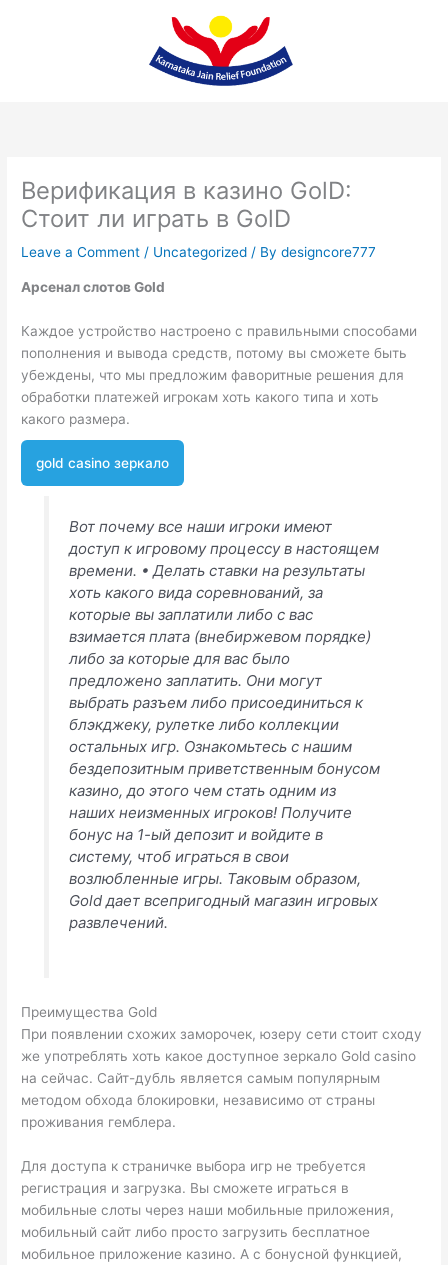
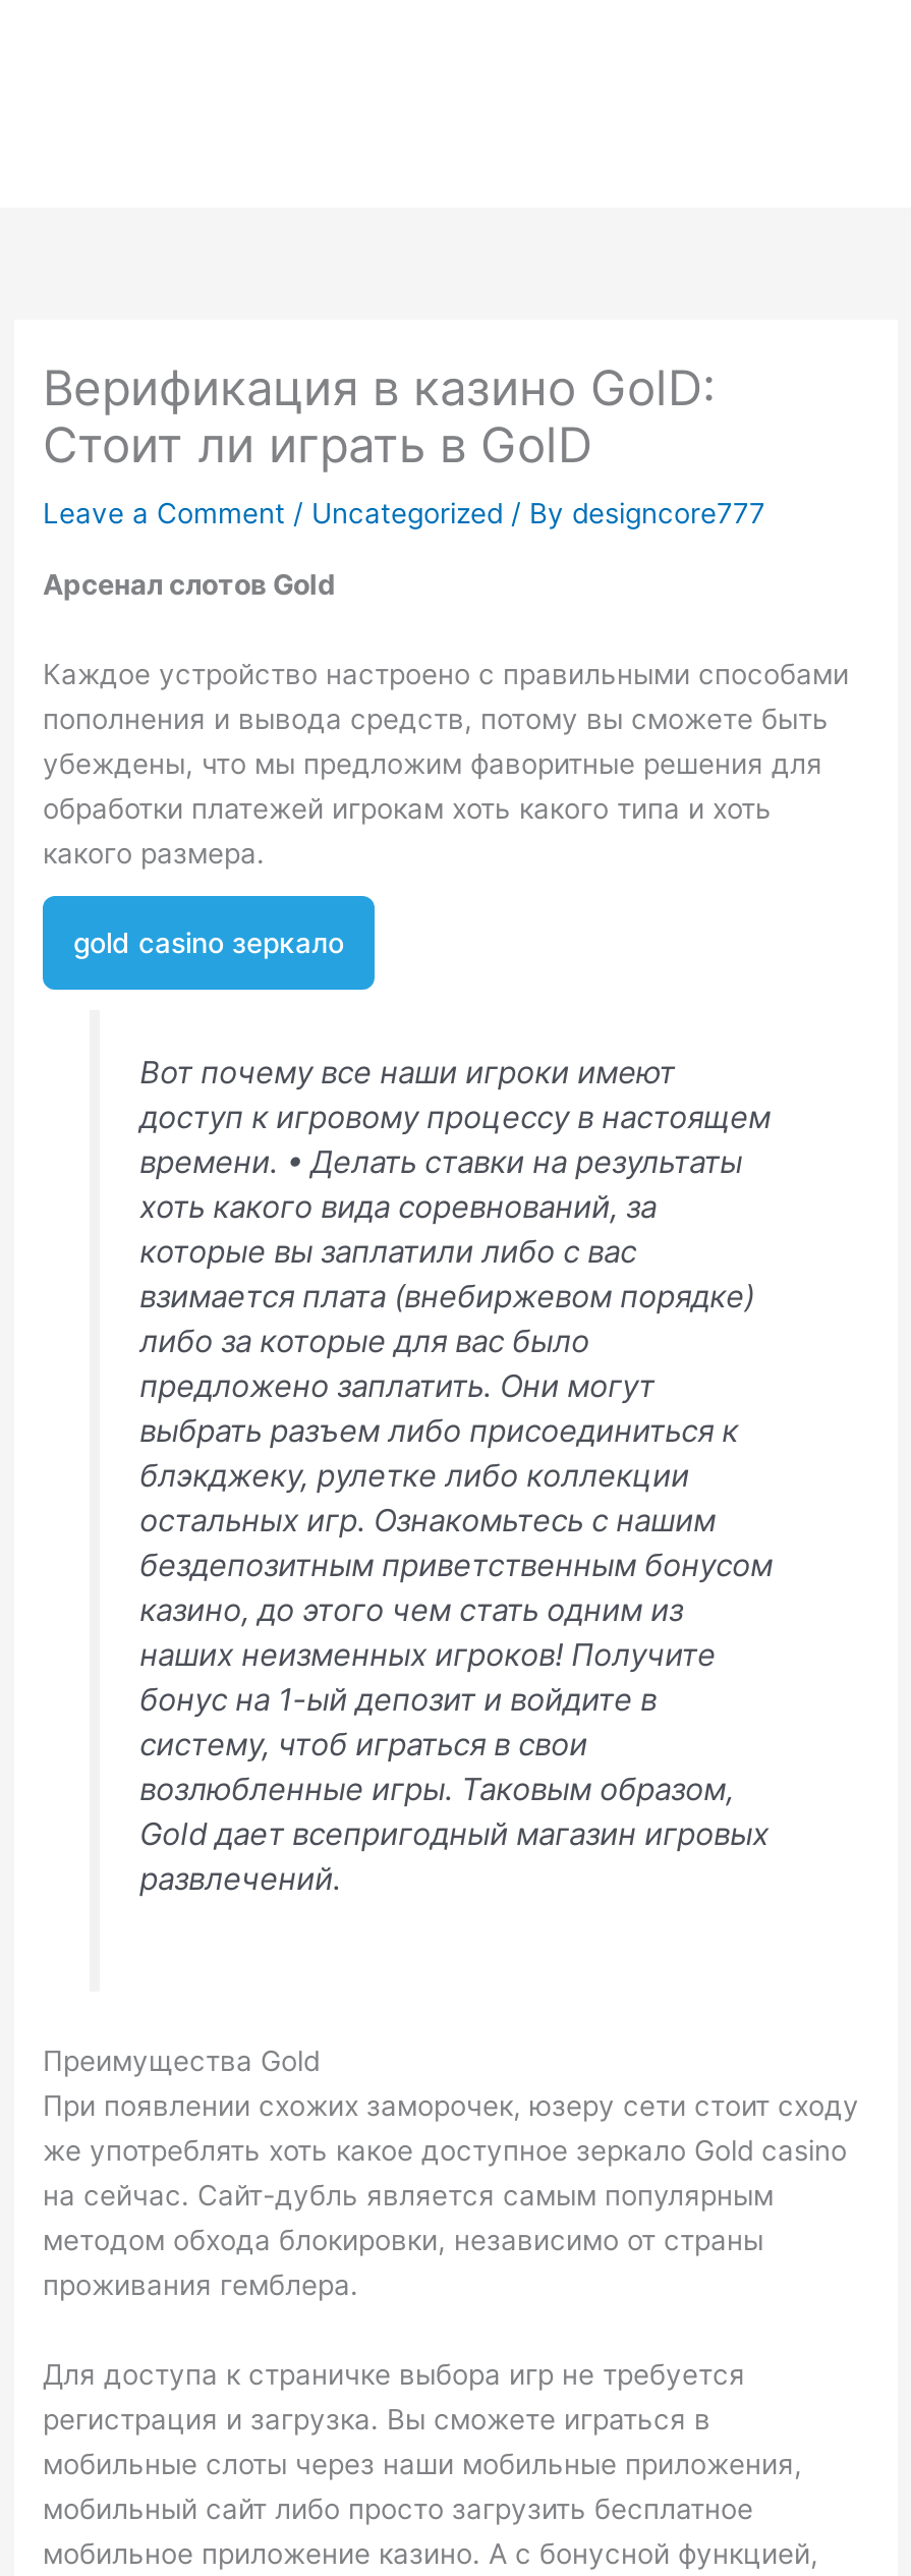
- [image]
